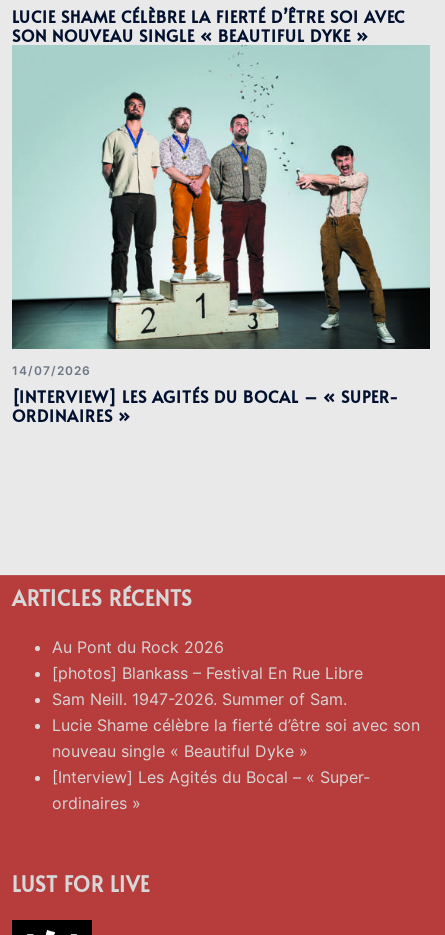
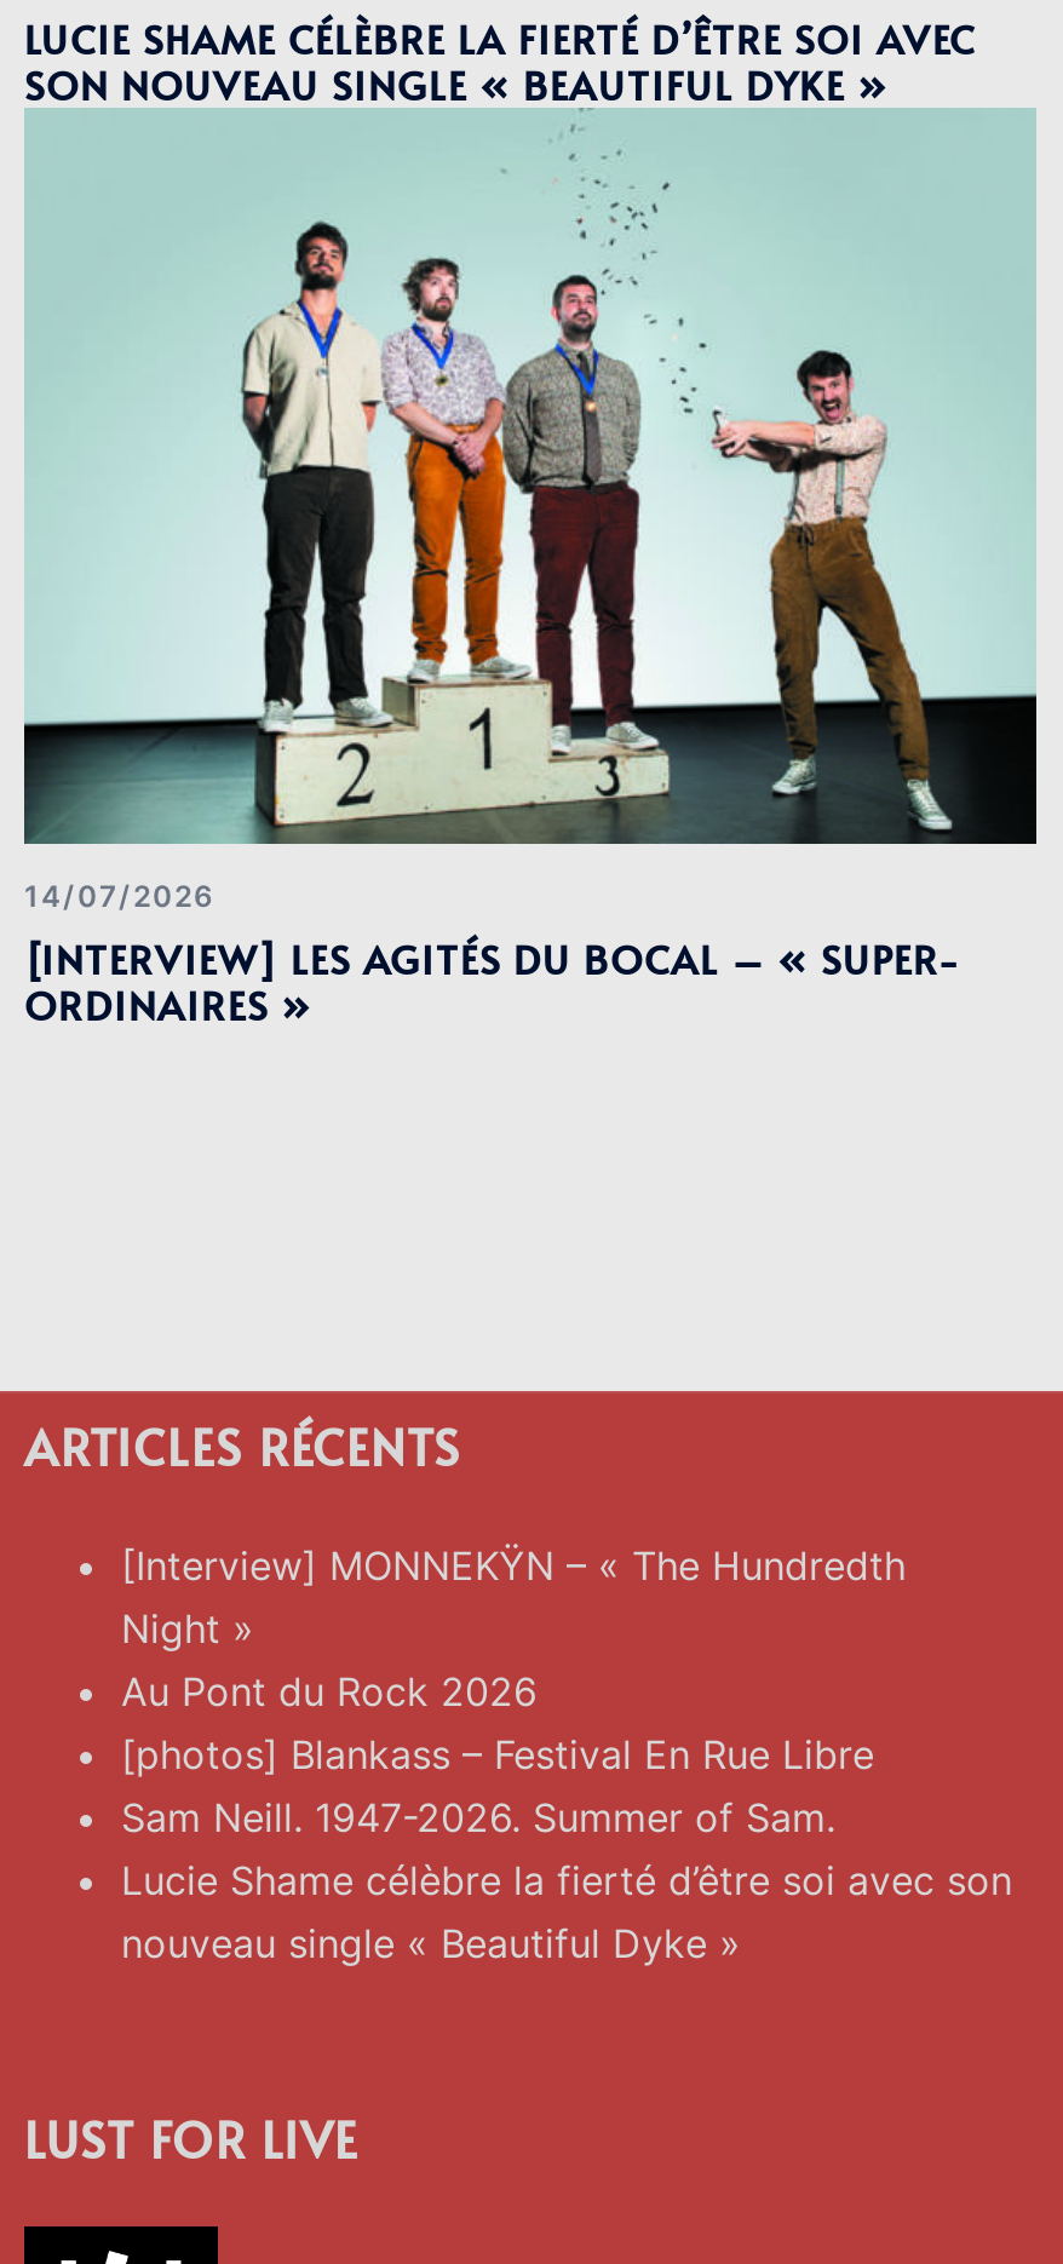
+ [Interview] MONNEKŸN – « The Hundredth
+ Night »

moved down: Au Pont du Rock 2026 | [photos] Blankass – Festival En Rue Libre | Sam Neill. 1947-2026. Summer of Sam. | Lucie Shame célèbre la fierté d’être soi avec son | nouveau single « Beautiful Dyke »

- [Interview] Les Agités du Bocal – « Super-
- ordinaires »
